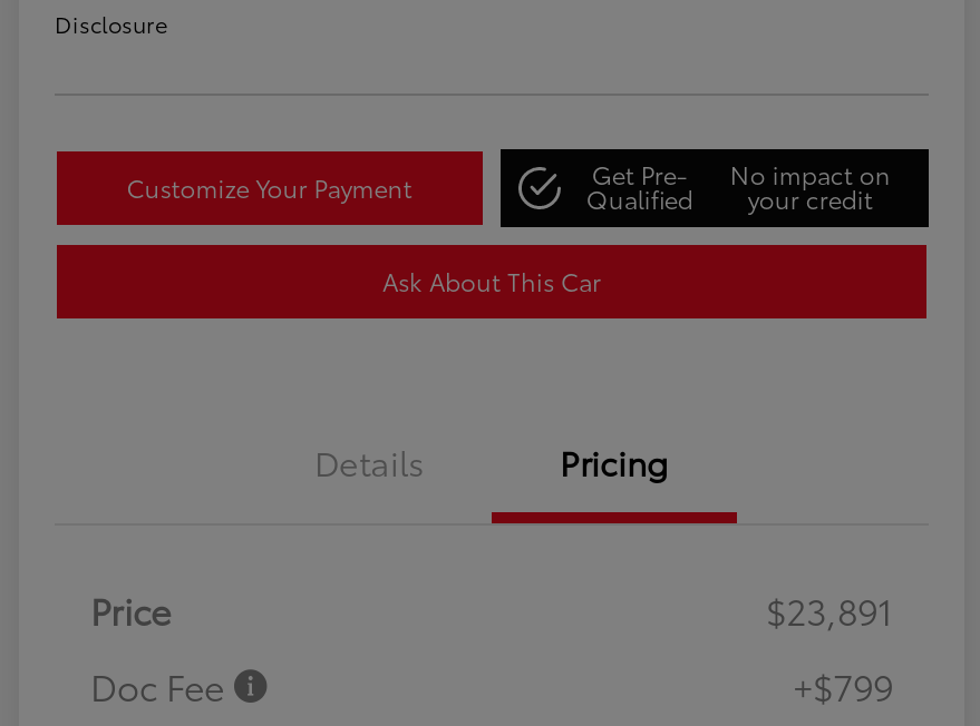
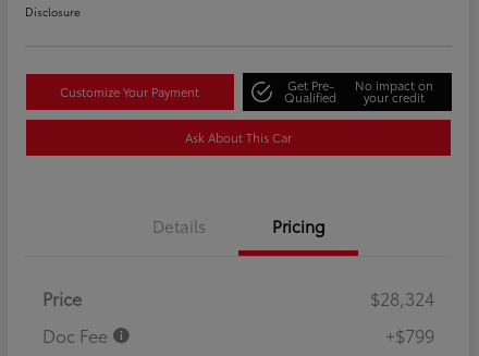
- $23,891
+ $28,324
